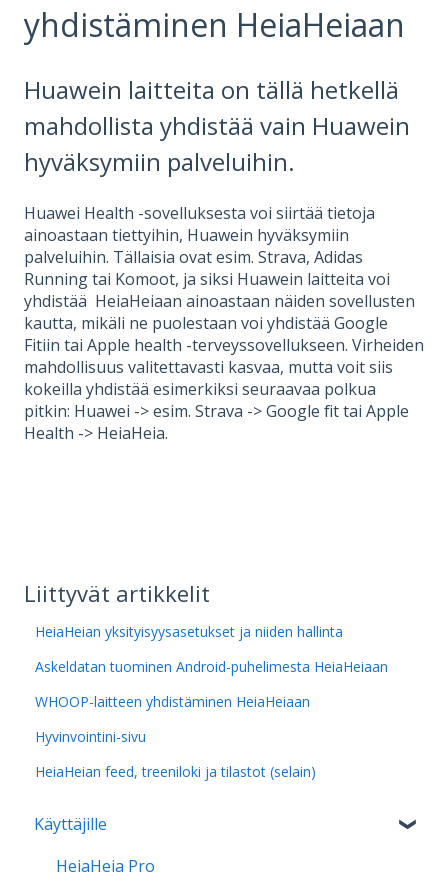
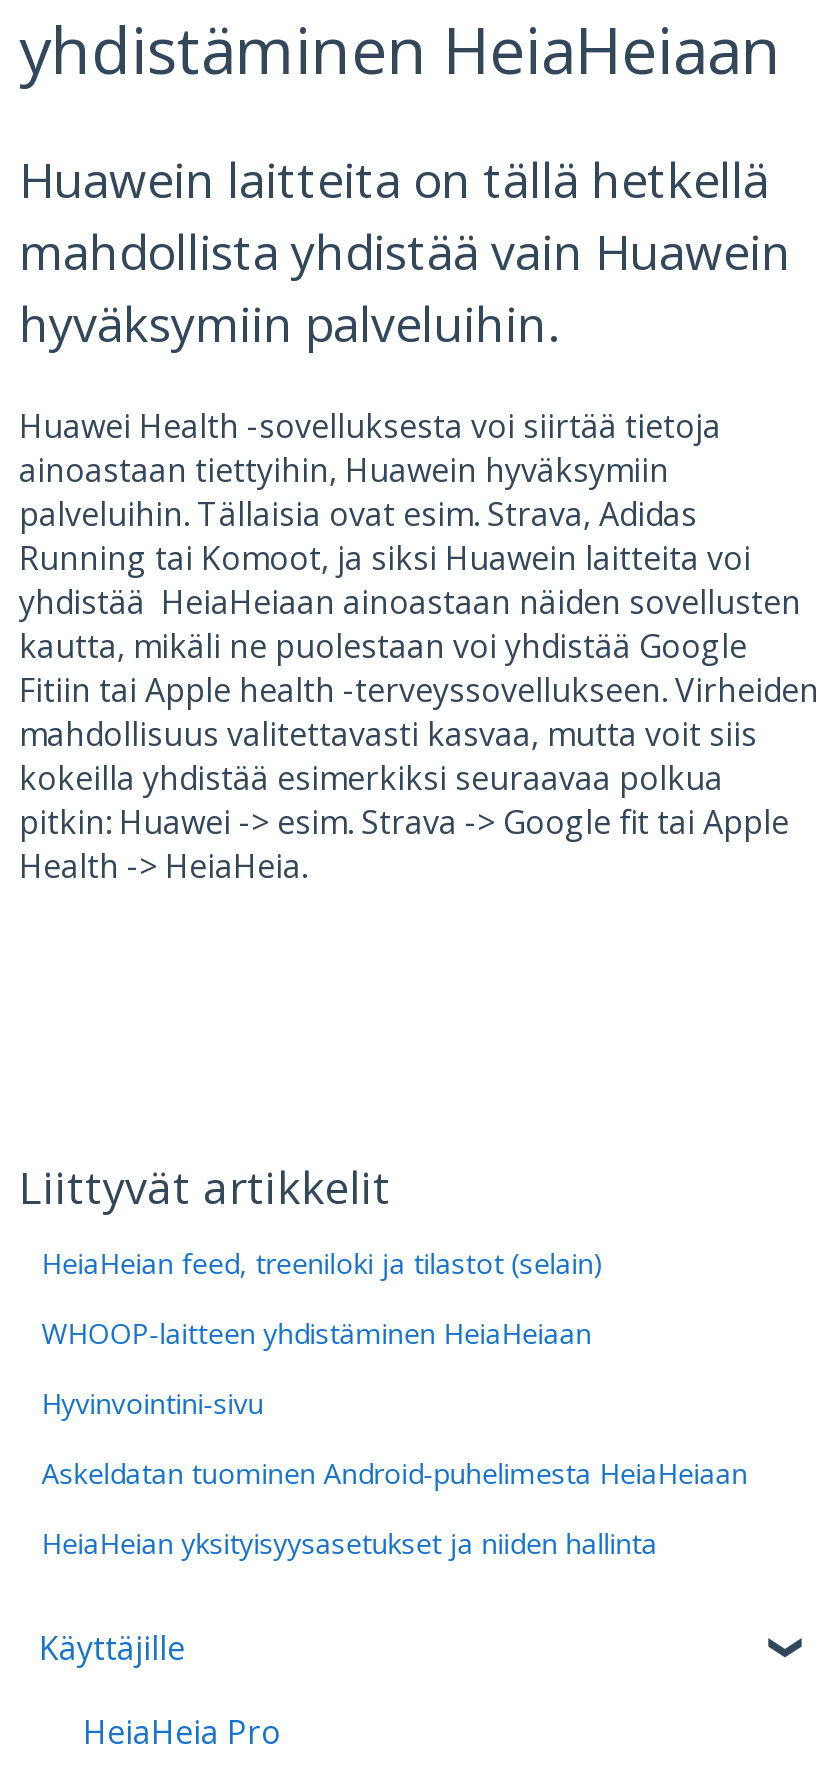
moved down: HeiaHeian yksityisyysasetukset ja niiden hallinta | Askeldatan tuominen Android-puhelimesta HeiaHeiaan

moved up: WHOOP-laitteen yhdistäminen HeiaHeiaan | Hyvinvointini-sivu

moved up: HeiaHeian feed, treeniloki ja tilastot (selain)
